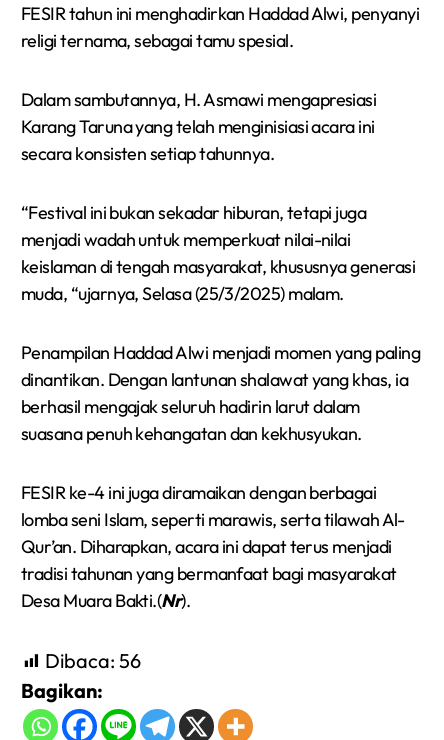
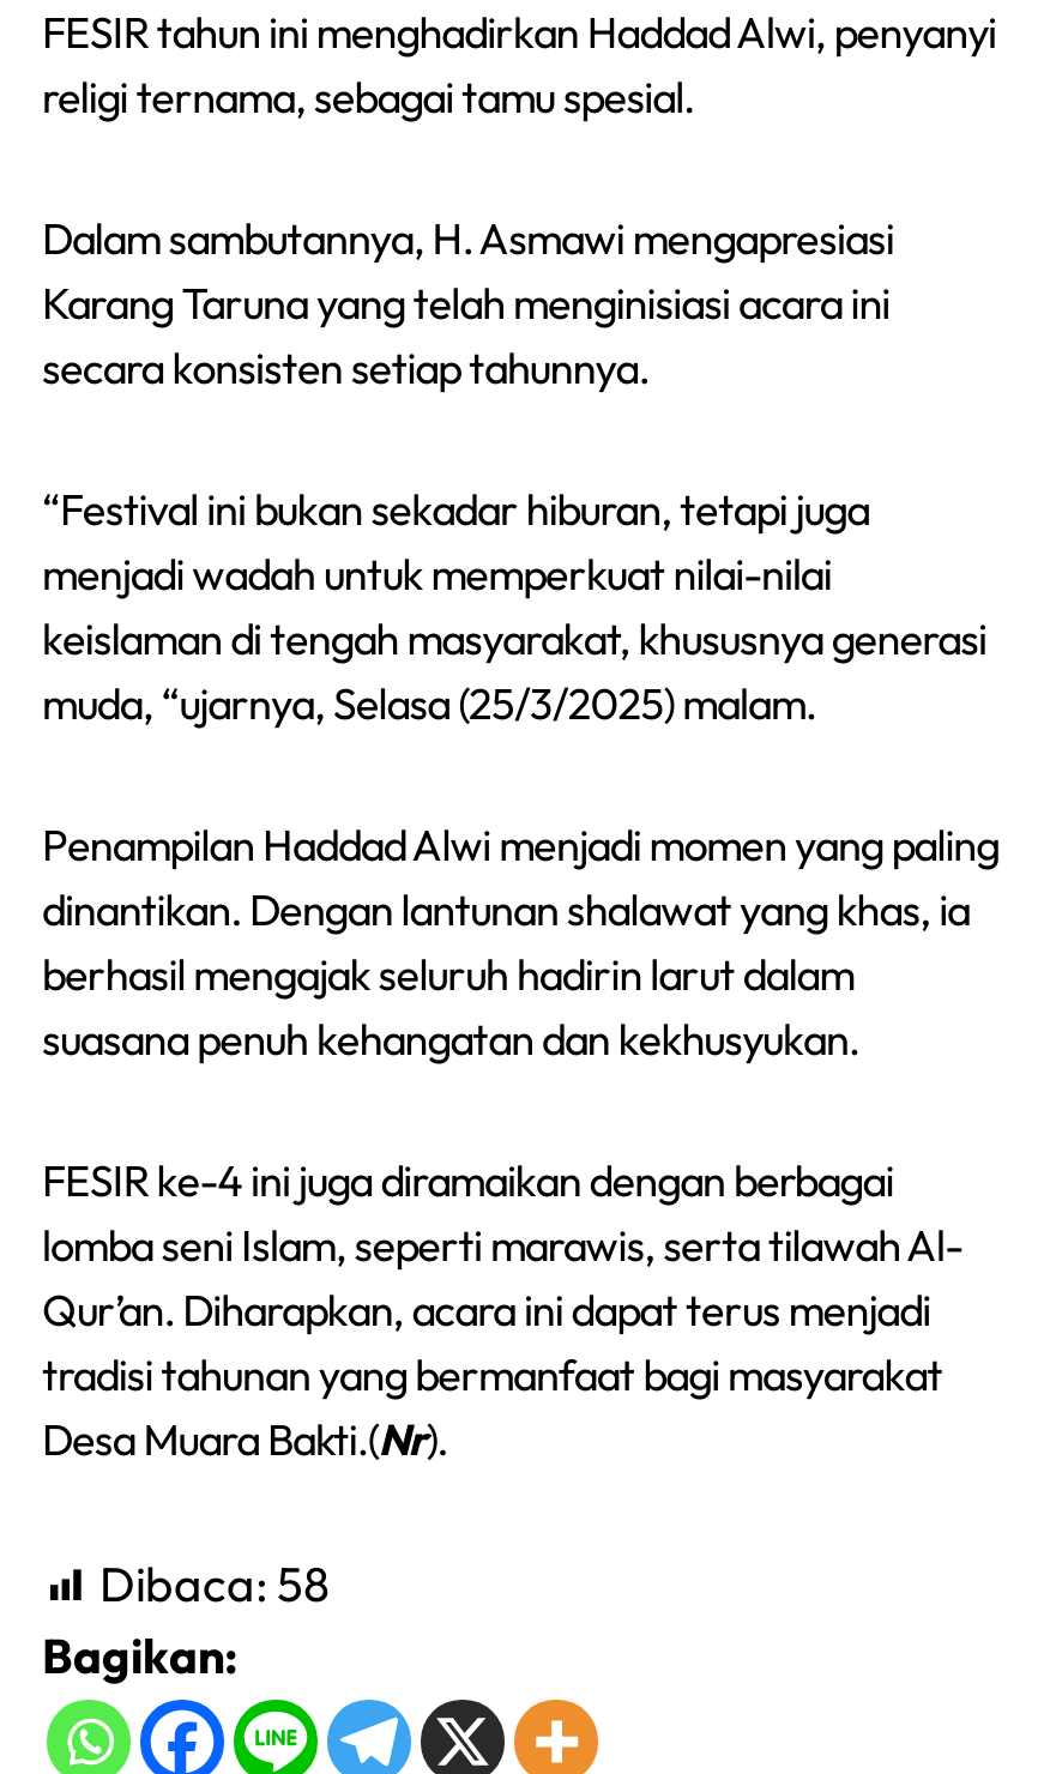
- Dibaca: 56
+ Dibaca: 58
